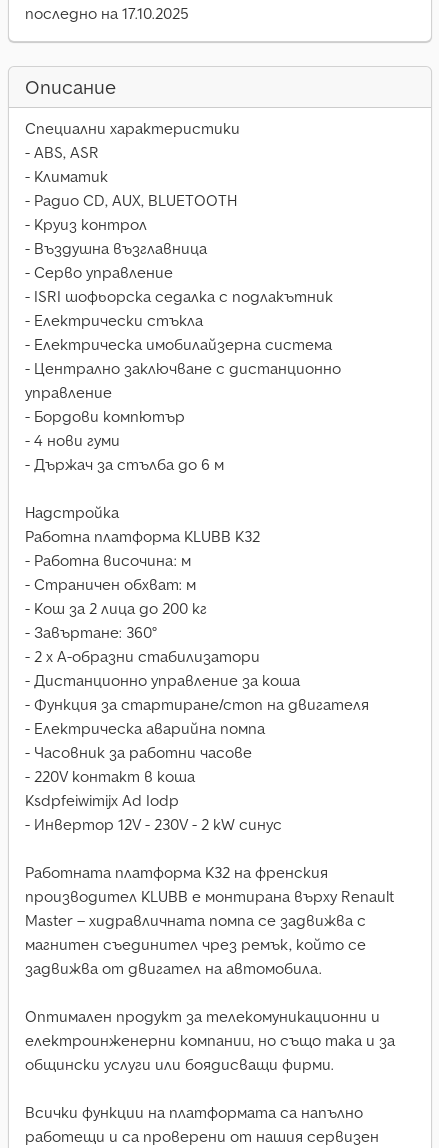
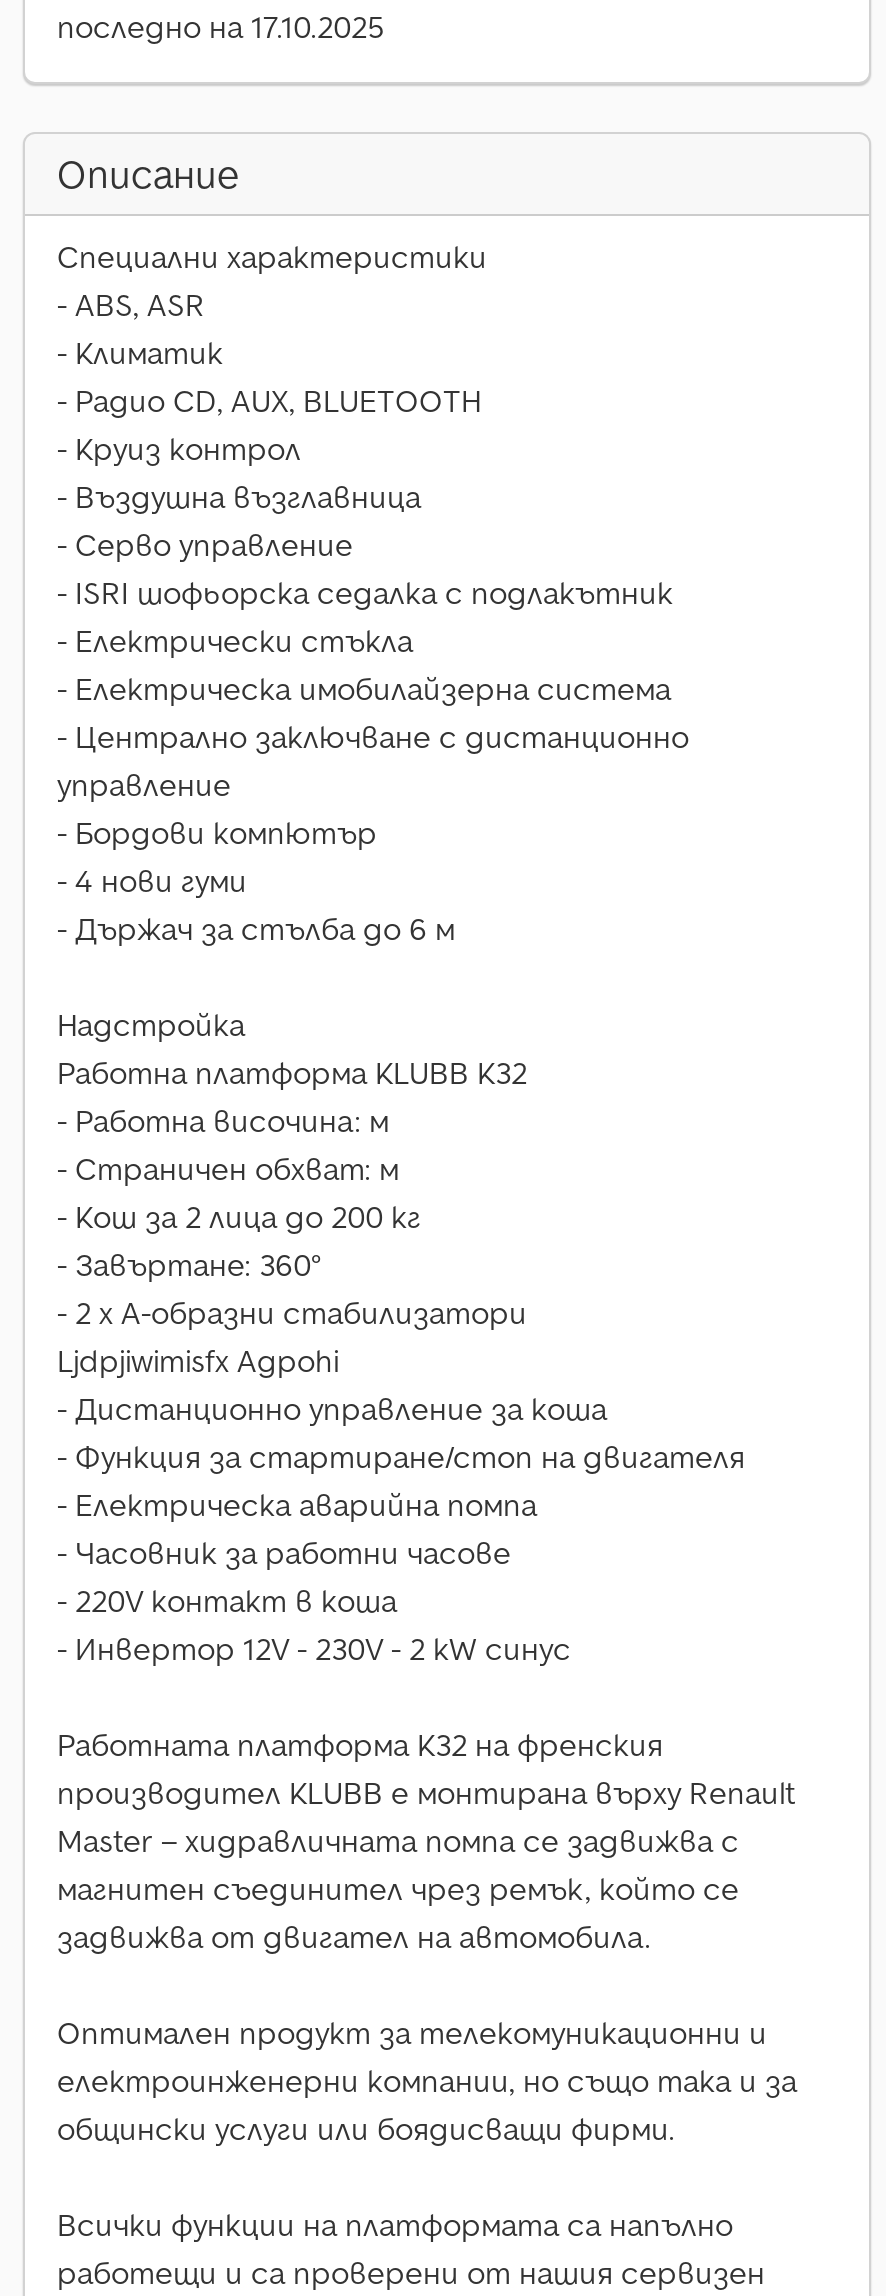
+ Ljdpjiwimisfx Agpohi

moved down: - Дистанционно управление за коша | - Функция за стартиране/стоп на двигателя | - Електрическа аварийна помпа | - Часовник за работни часове | - 220V контакт в коша

- Ksdpfeiwimijx Ad Iodp
